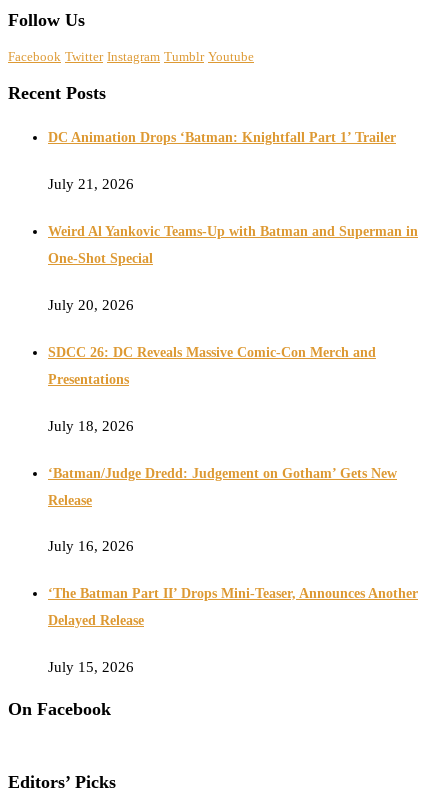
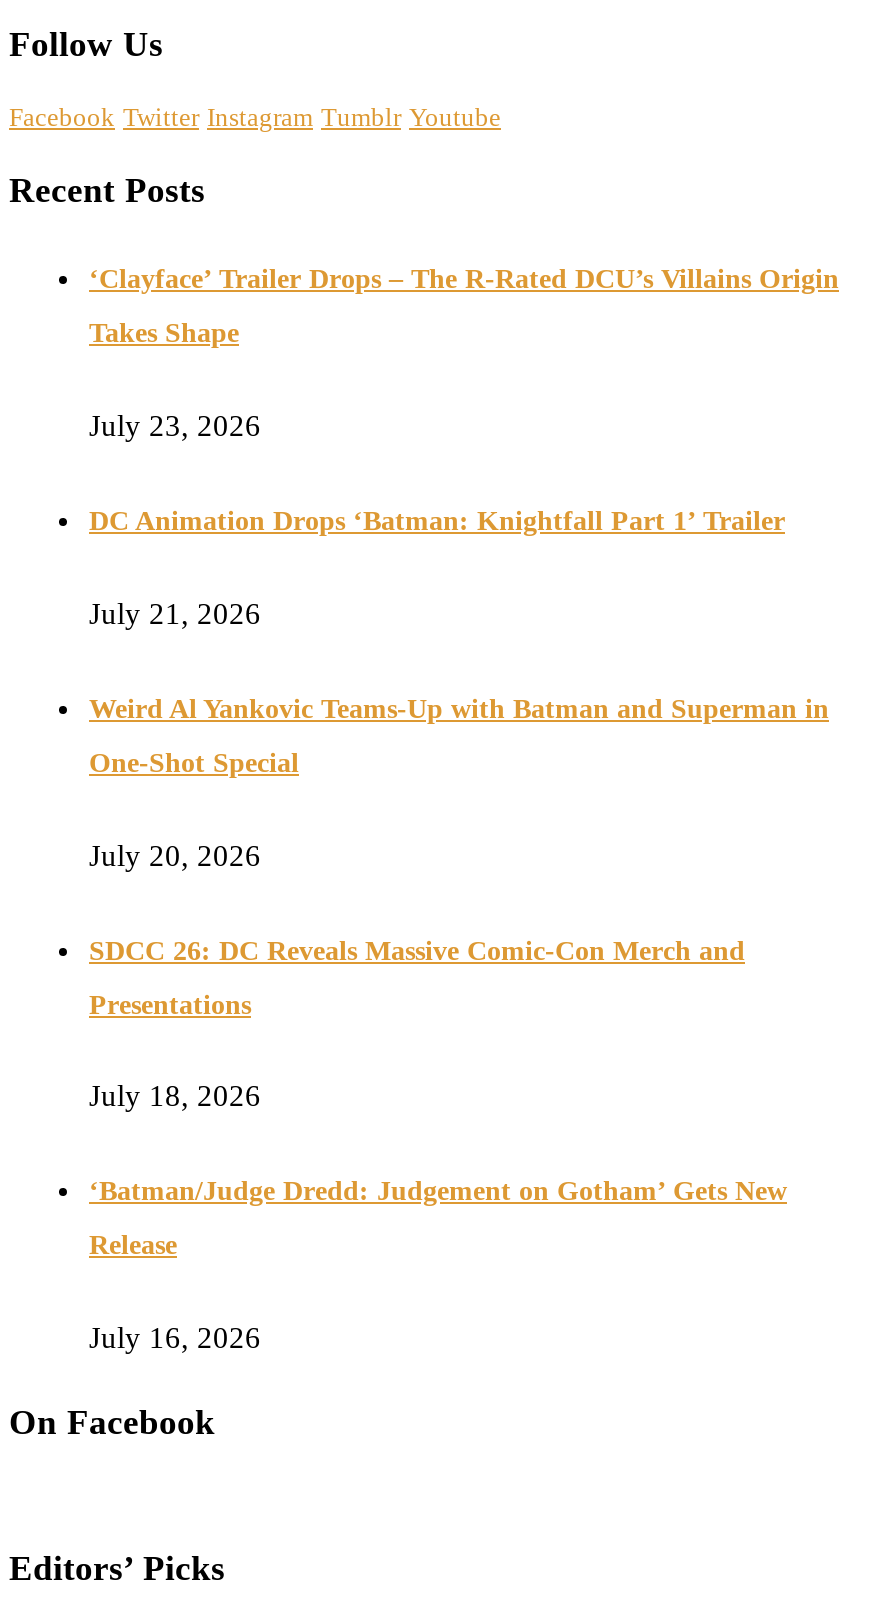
+ ‘Clayface’ Trailer Drops – The R-Rated DCU’s Villains Origin
+ Takes Shape
+ July 23, 2026

moved down: DC Animation Drops ‘Batman: Knightfall Part 1’ Trailer | July 21, 2026 | Weird Al Yankovic Teams-Up with Batman and Superman in | ... | Release | July 16, 2026

- ‘The Batman Part II’ Drops Mini-Teaser, Announces Another
- Delayed Release
- July 15, 2026
